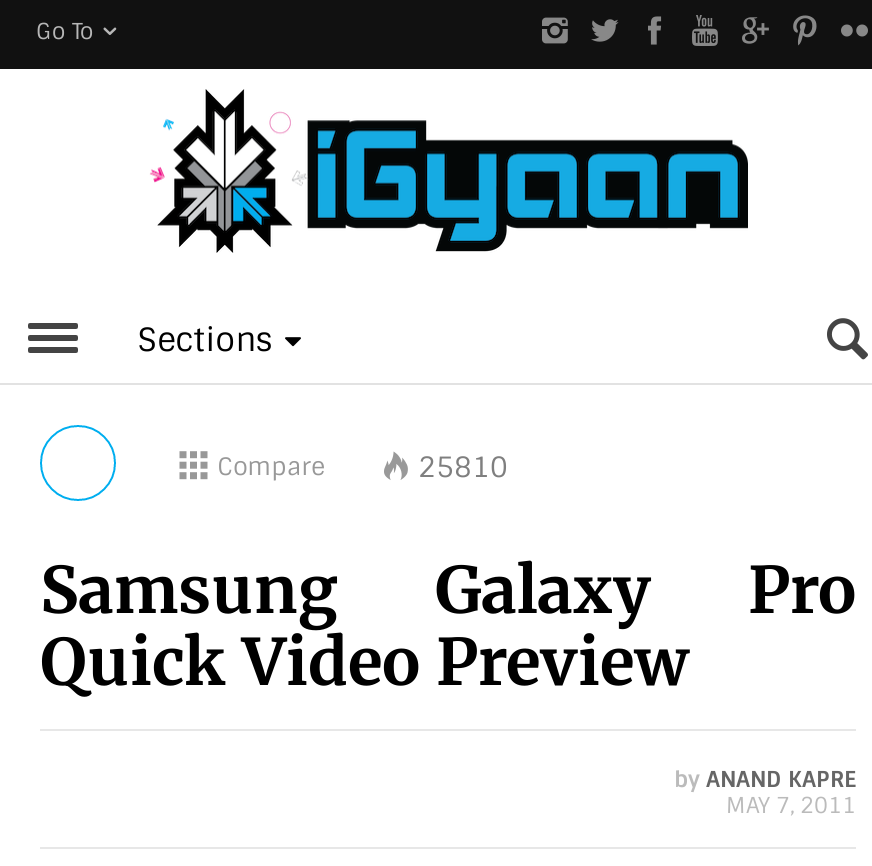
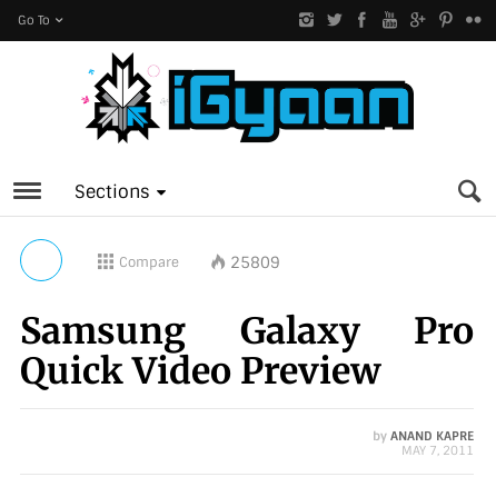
- 25810
+ 25809
